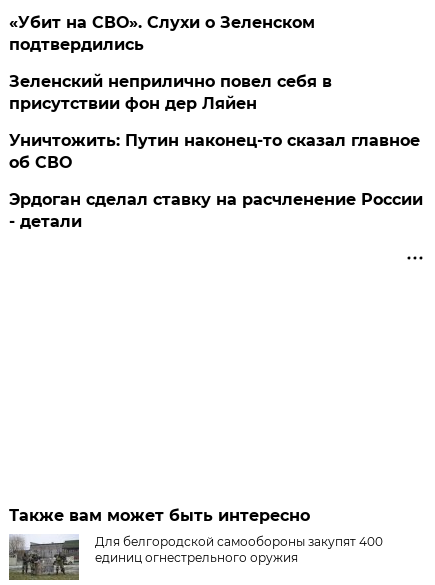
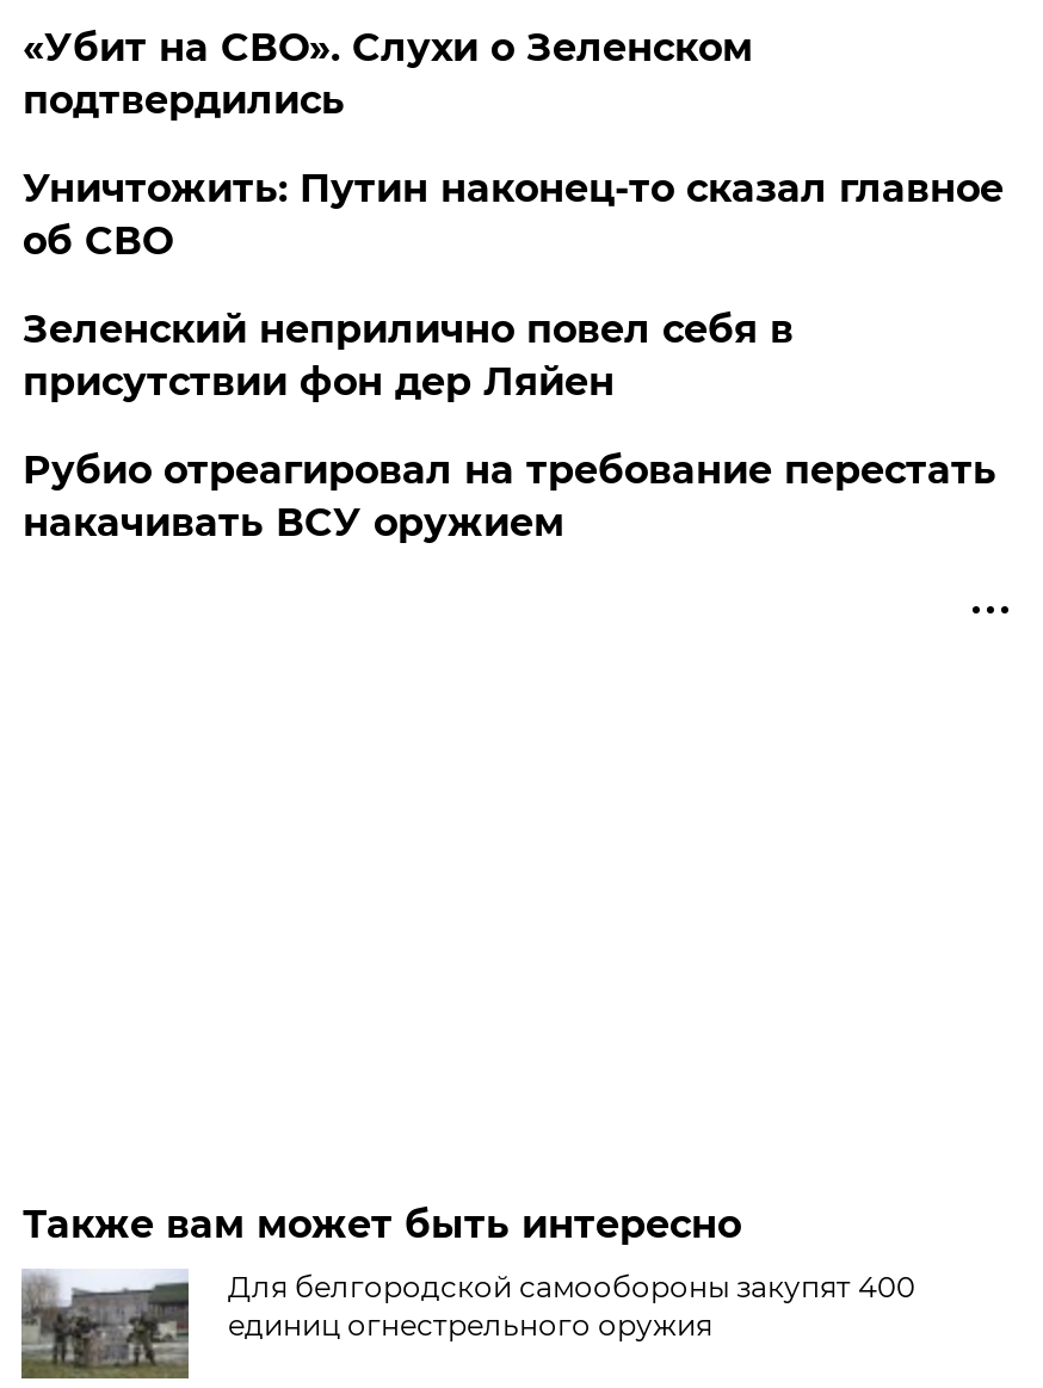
moved down: Зеленский неприлично повел cебя в | присутствии фон дер Ляйен

moved up: Уничтожить: Путин наконец-то сказал главное | об СВО

- Эрдоган сделал ставку на расчленение России
- - детали
+ Рубио отреагировал на требование перестать
+ накачивать ВСУ оружием
